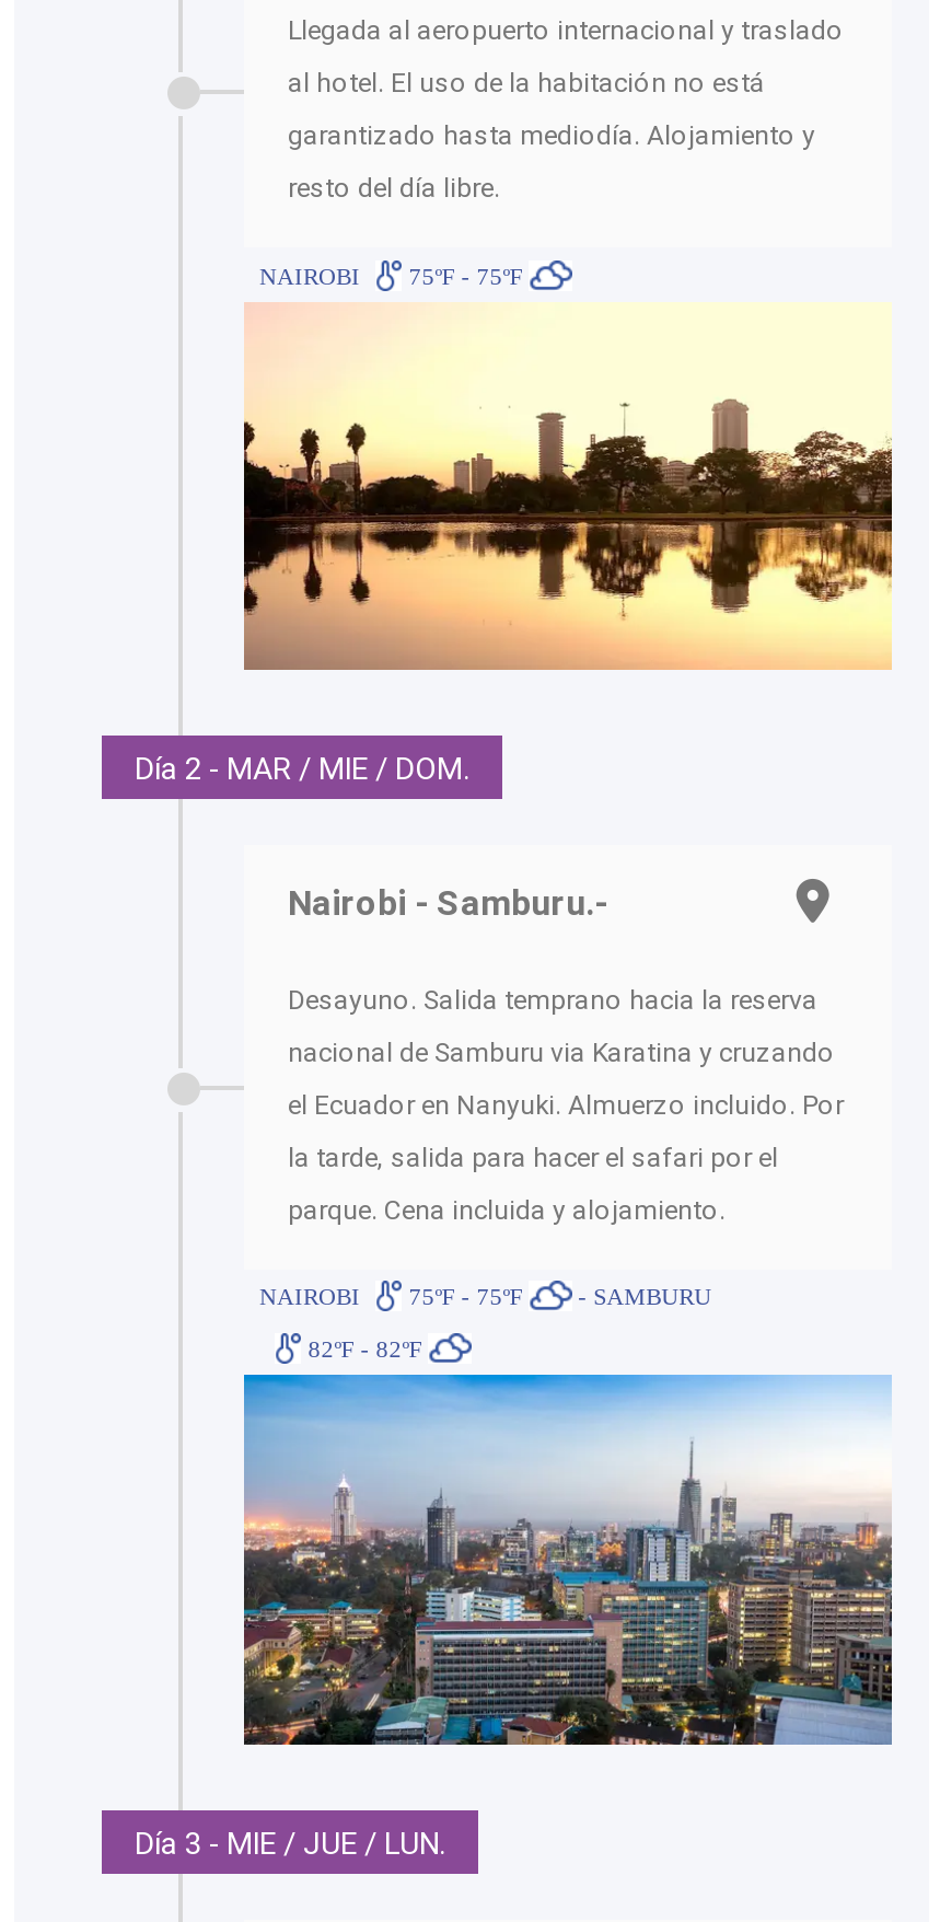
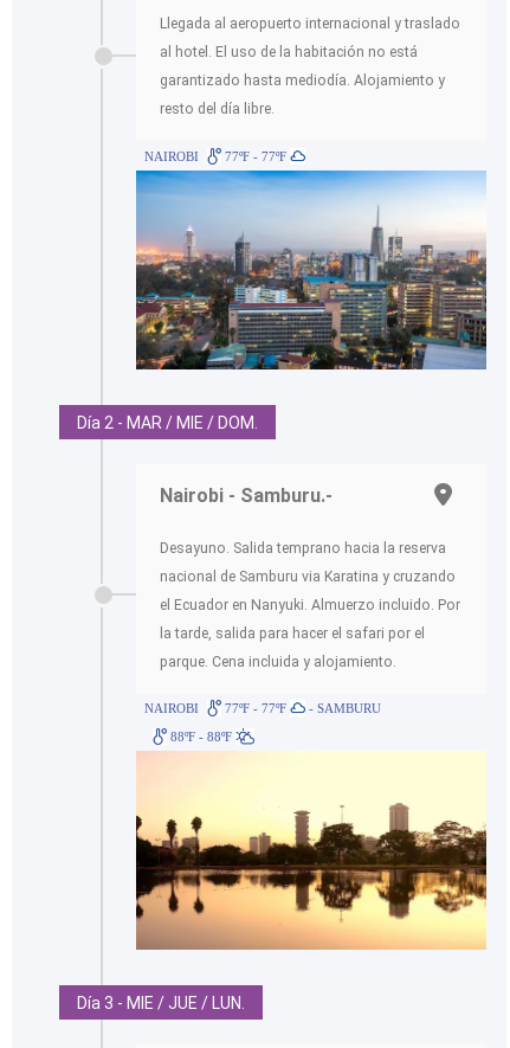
- NAIROBI 75ºF - 75ºF
+ NAIROBI 77ºF - 77ºF

moved down: [image]

- NAIROBI 75ºF - 75ºF - SAMBURU
+ NAIROBI 77ºF - 77ºF - SAMBURU

- 82ºF - 82ºF
+ 88ºF - 88ºF

moved up: [image]
